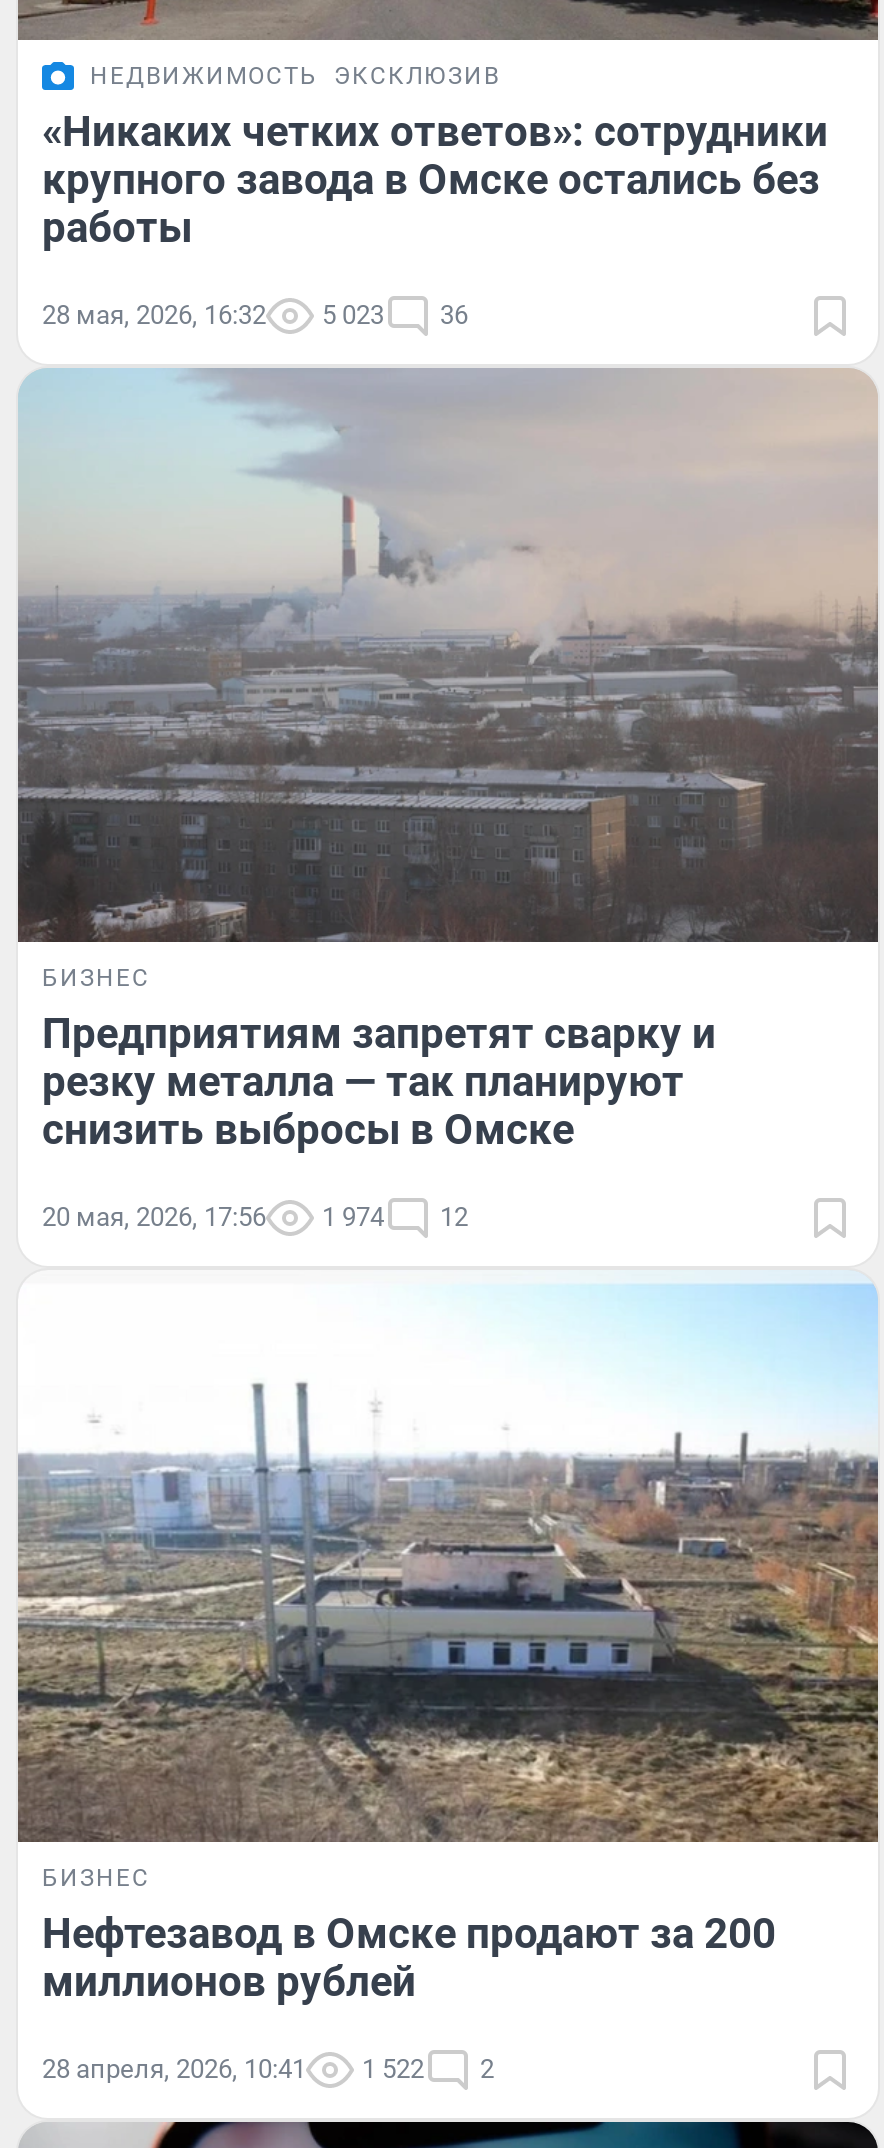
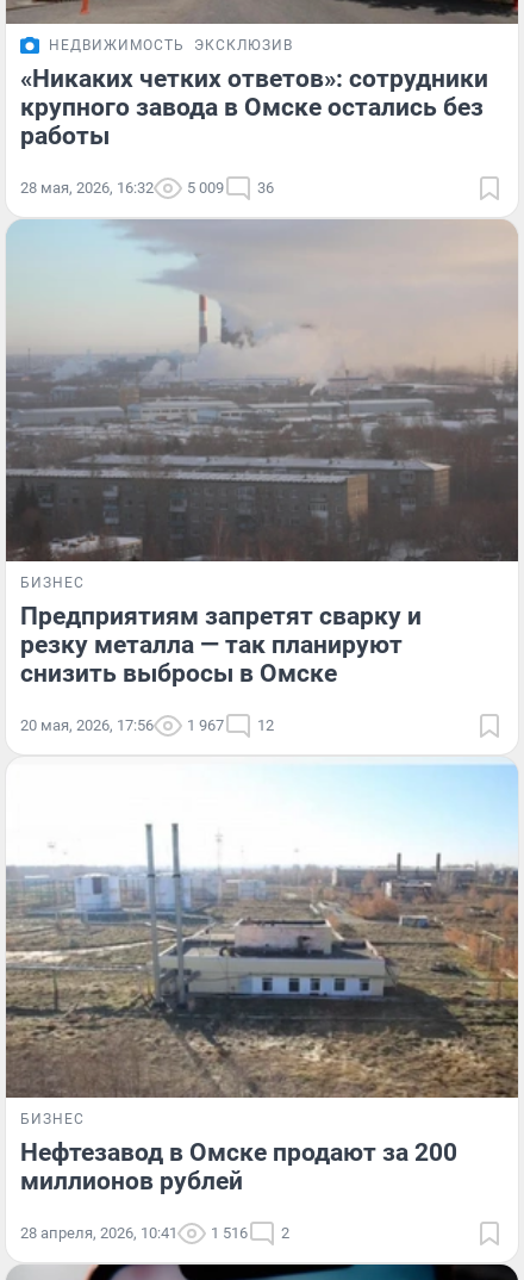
- 28 мая, 2026, 16:32 5 023 36
+ 28 мая, 2026, 16:32 5 009 36

- 20 мая, 2026, 17:56 1 974 12
+ 20 мая, 2026, 17:56 1 967 12

- 28 апреля, 2026, 10:41 1 522 2
+ 28 апреля, 2026, 10:41 1 516 2
